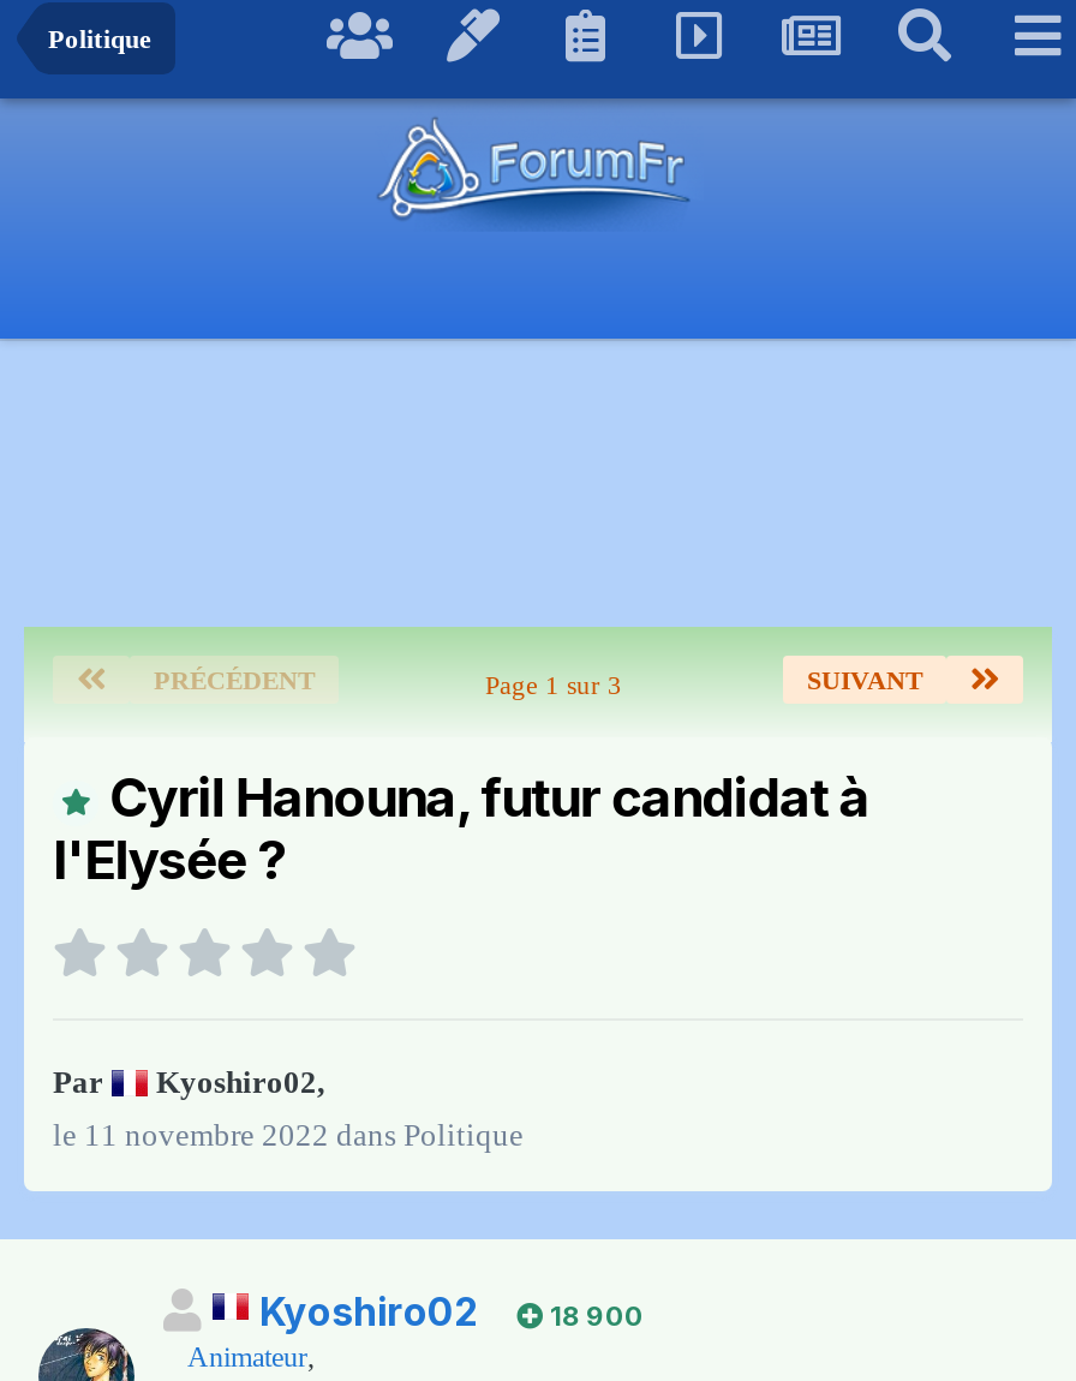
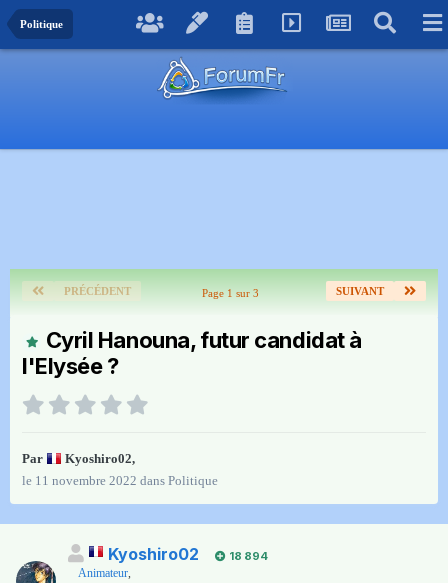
- Kyoshiro02 18 900
+ Kyoshiro02 18 894
